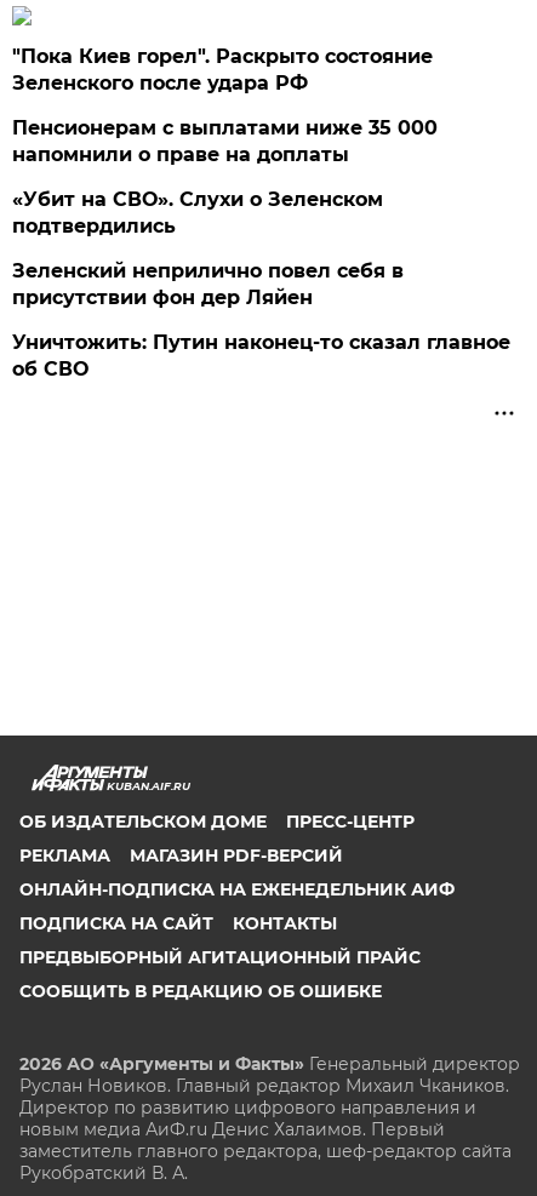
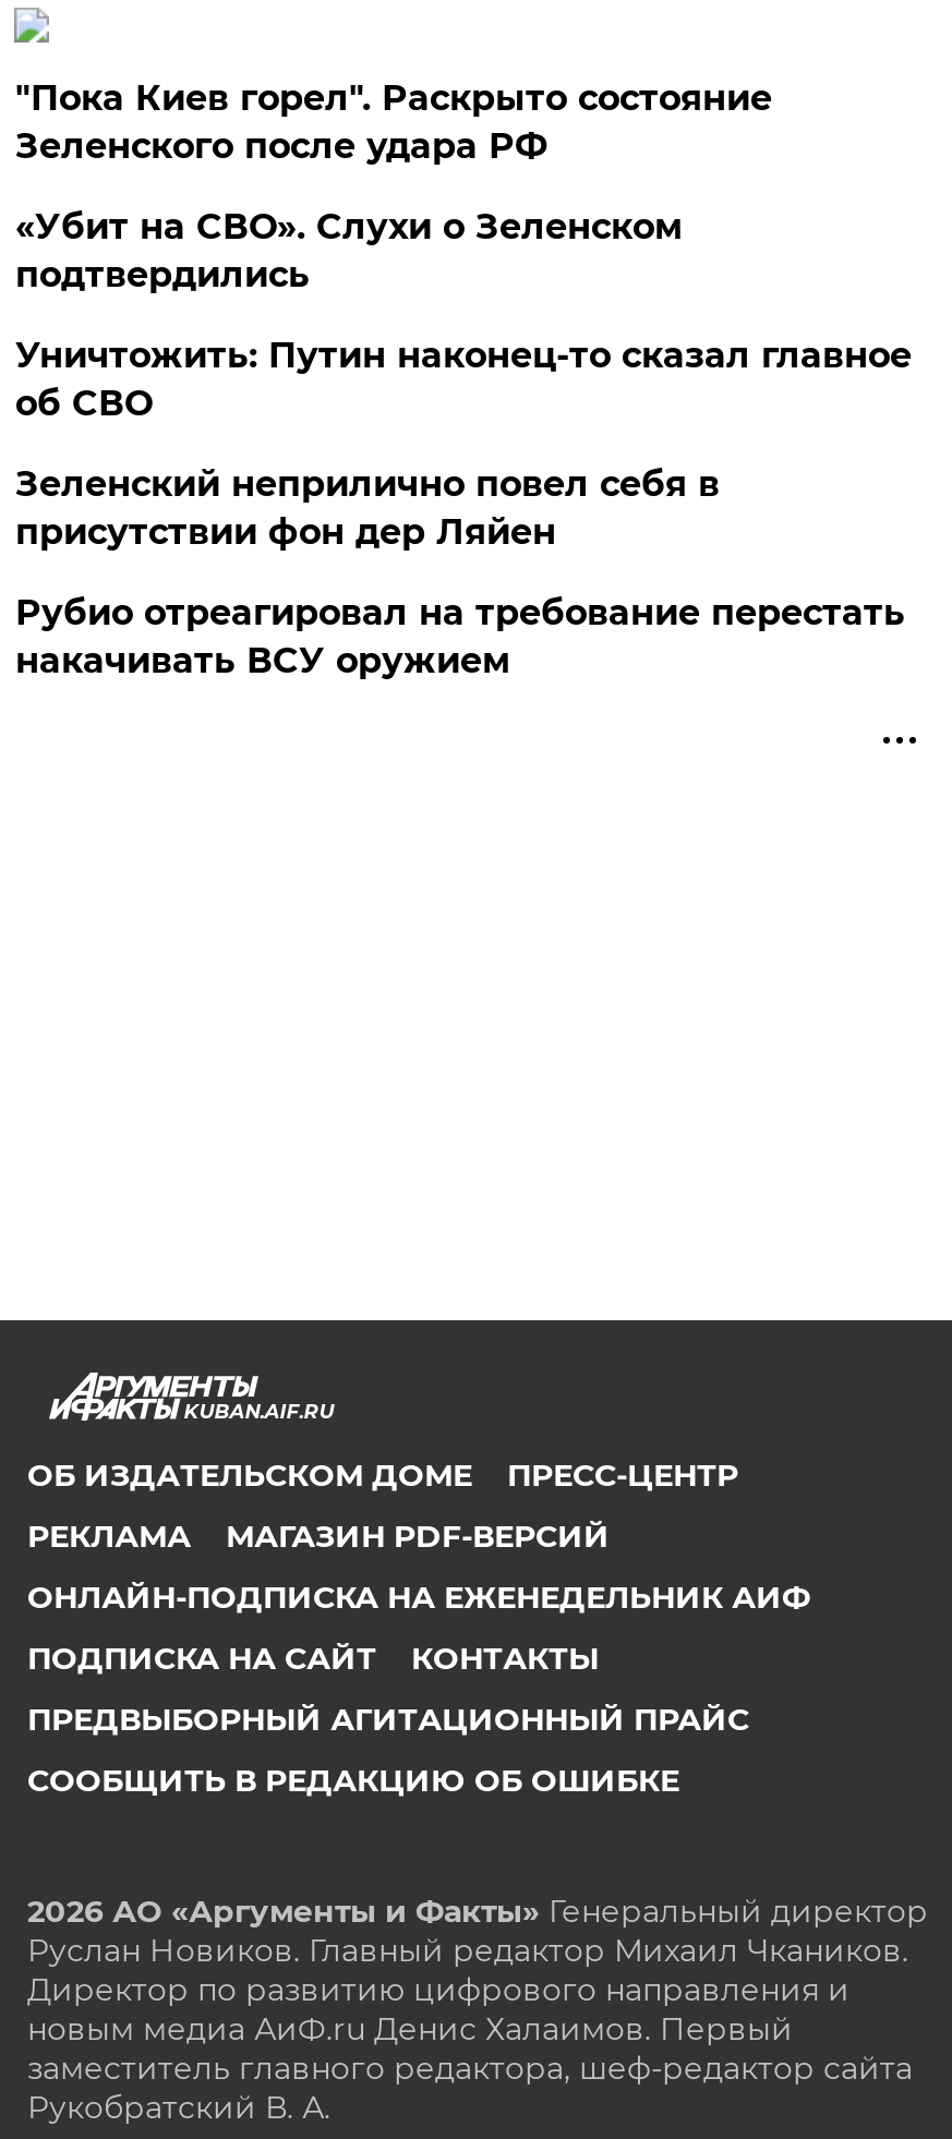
- Пенсионерам с выплатами ниже 35 000
- напомнили о праве на доплаты

moved up: «Убит на СВО». Слухи о Зеленском | подтвердились

+ Рубио отреагировал на требование перестать
+ накачивать ВСУ оружием

moved up: Уничтожить: Путин наконец-то сказал главное | об СВО
